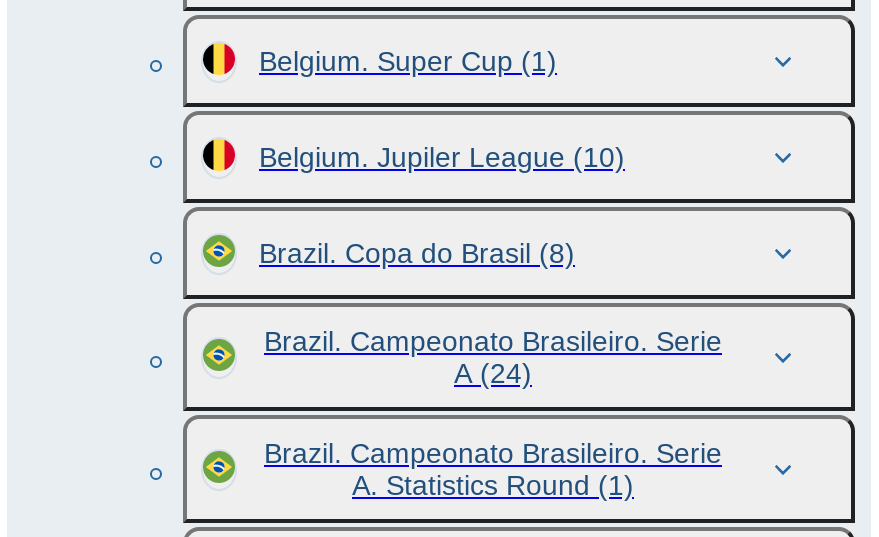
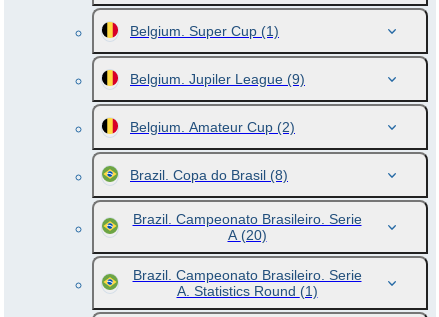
- Belgium. Jupiler League (10)
+ Belgium. Jupiler League (9)
+ Belgium. Amateur Cup (2)

- A (24)
+ A (20)
